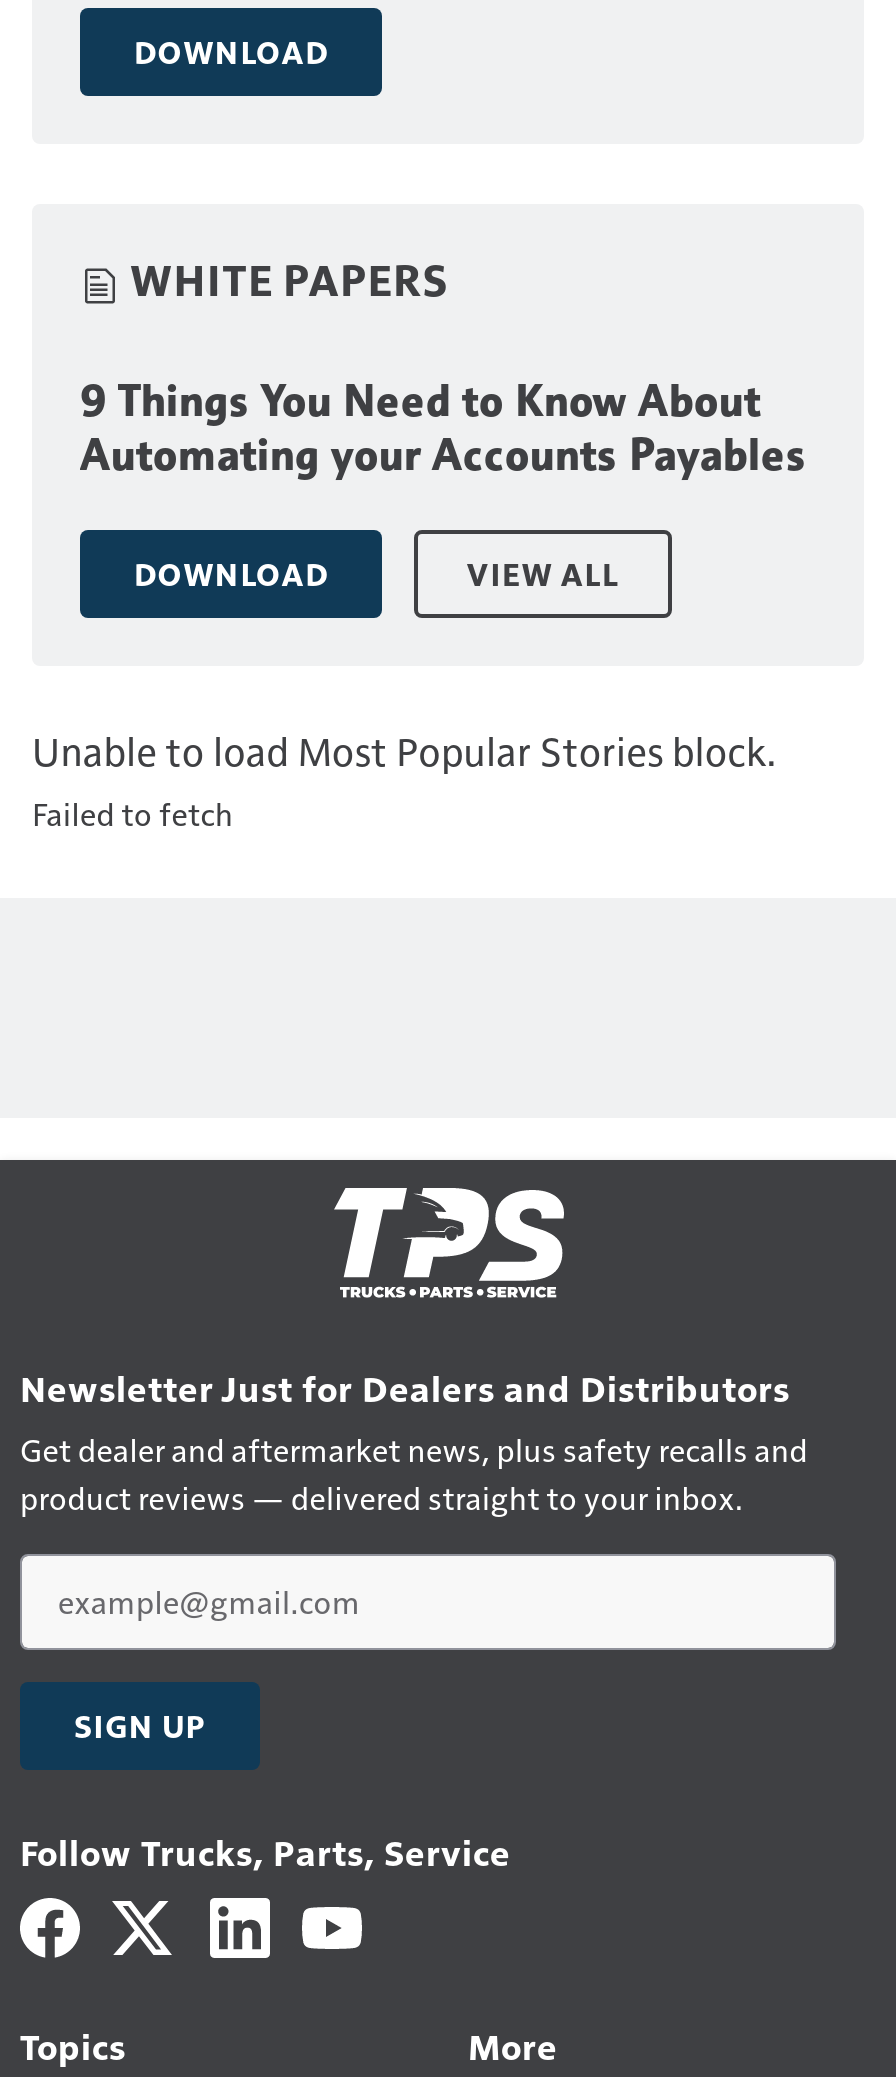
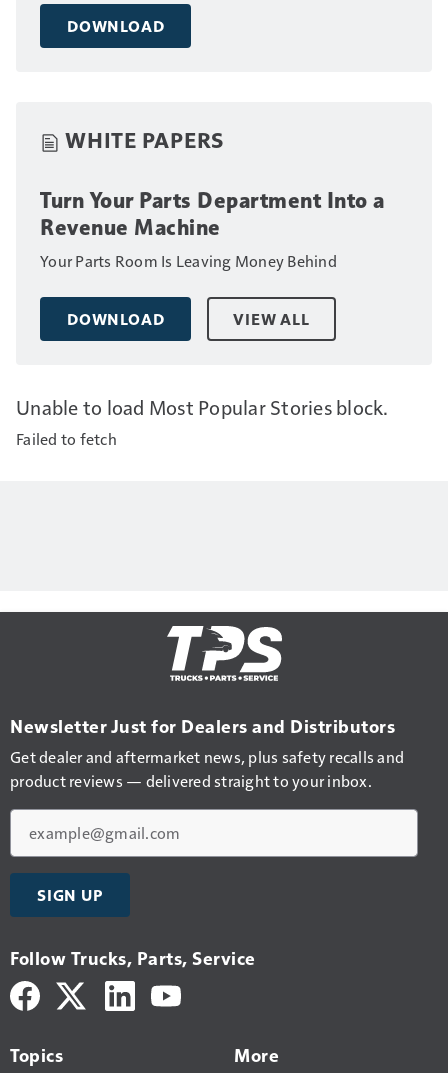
- 9 Things You Need to Know About
- Automating your Accounts Payables
+ Turn Your Parts Department Into a
+ Revenue Machine
+ Your Parts Room Is Leaving Money Behind
